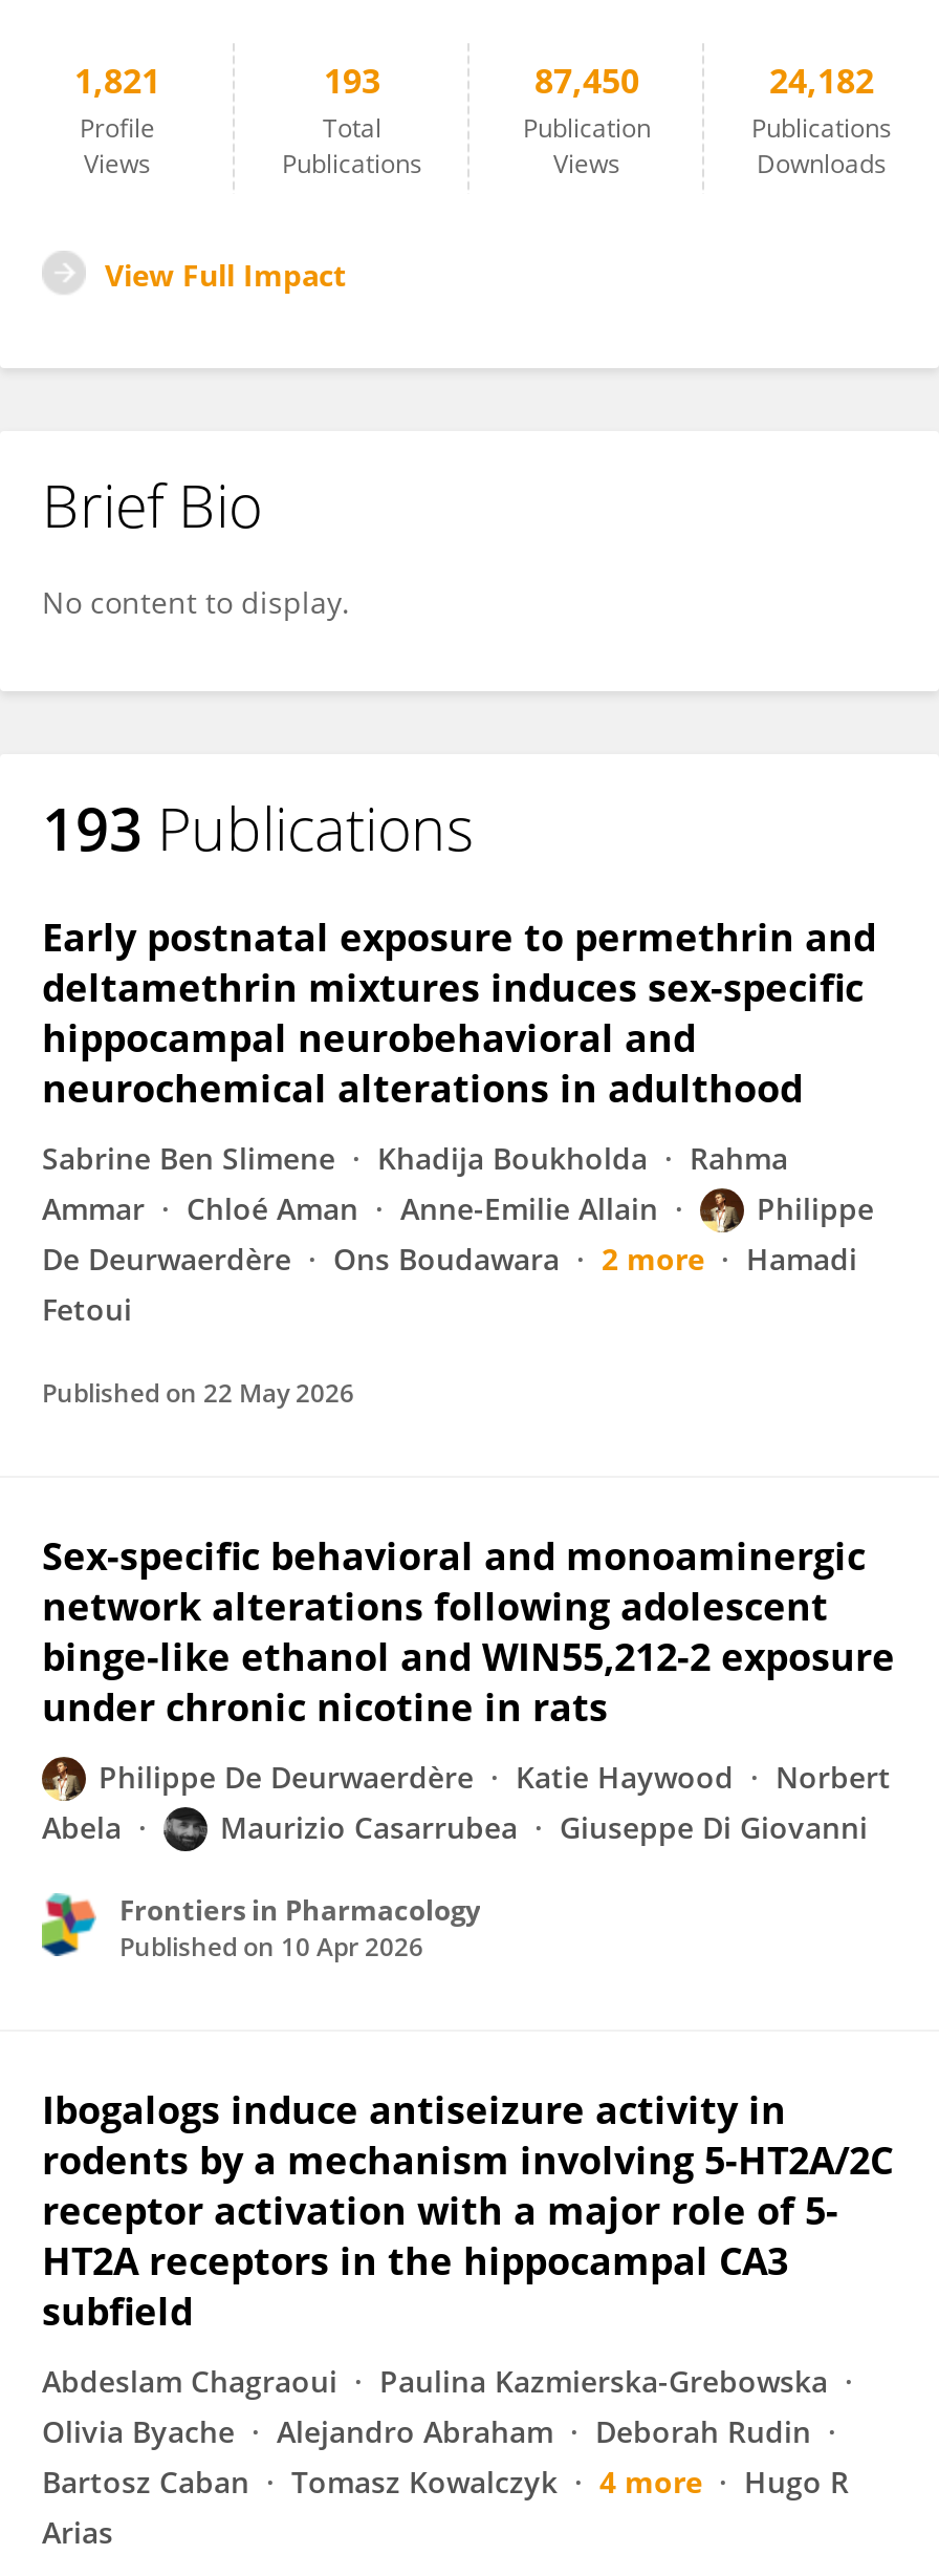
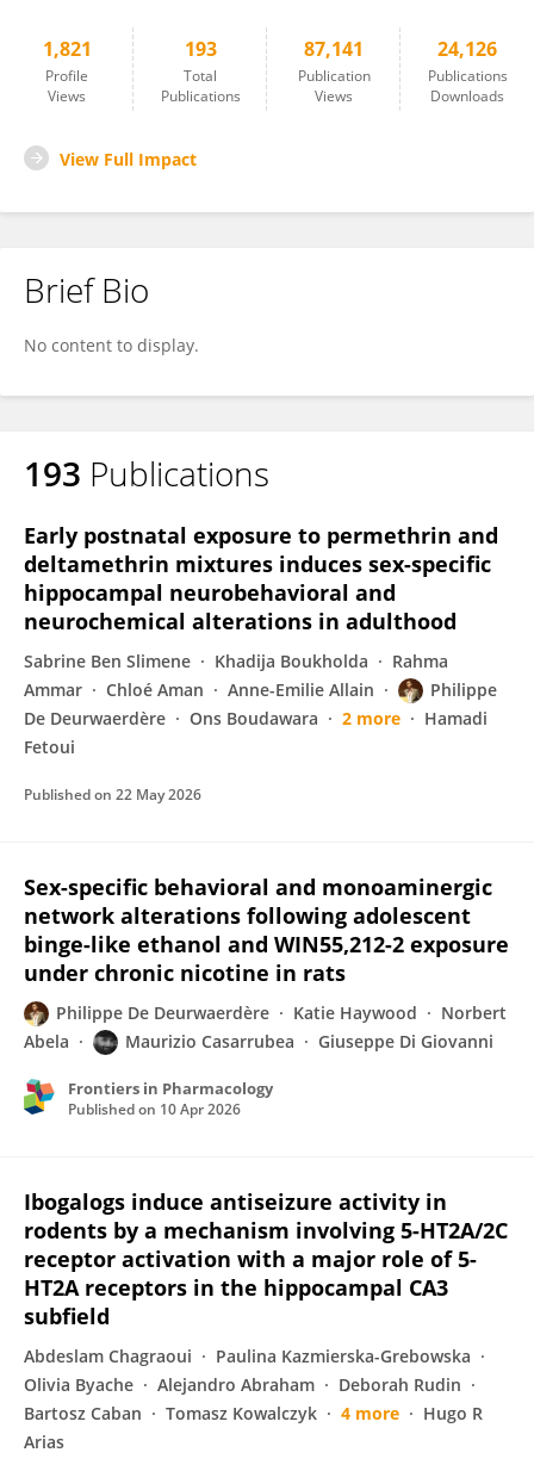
- 87,450
+ 87,141

- 24,182
+ 24,126
